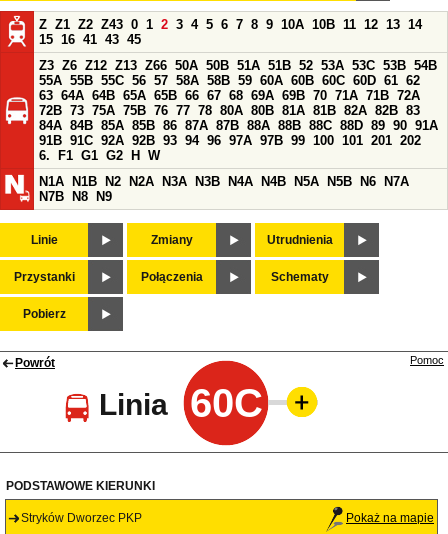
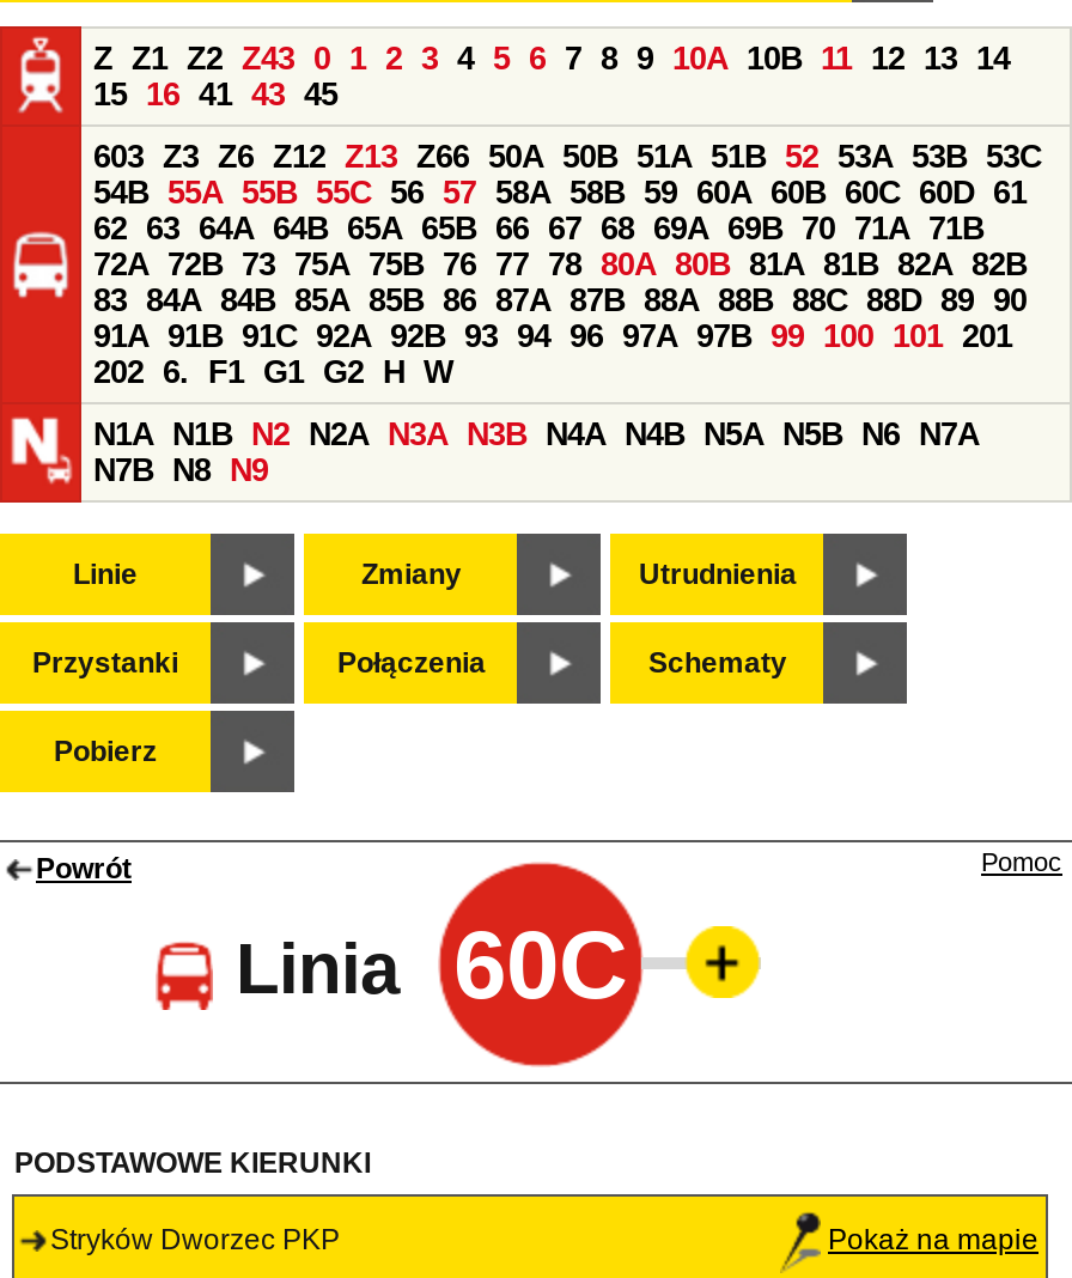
- Z3 Z6 Z12 Z13 Z66 50A 50B 51A 51B 52 53A 53C 53B 54B
- 55A 55B 55C 56 57 58A 58B 59 60A 60B 60C 60D 61 62
- 63 64A 64B 65A 65B 66 67 68 69A 69B 70 71A 71B 72A
- 72B 73 75A 75B 76 77 78 80A 80B 81A 81B 82A 82B 83
- 84A 84B 85A 85B 86 87A 87B 88A 88B 88C 88D 89 90 91A
- 91B 91C 92A 92B 93 94 96 97A 97B 99 100 101 201 202
- 6. F1 G1 G2 H W
+ 603 Z3 Z6 Z12 Z13 Z66 50A 50B 51A 51B 52 53A 53B 53C
+ 54B 55A 55B 55C 56 57 58A 58B 59 60A 60B 60C 60D 61
+ 62 63 64A 64B 65A 65B 66 67 68 69A 69B 70 71A 71B
+ 72A 72B 73 75A 75B 76 77 78 80A 80B 81A 81B 82A 82B
+ 83 84A 84B 85A 85B 86 87A 87B 88A 88B 88C 88D 89 90
+ 91A 91B 91C 92A 92B 93 94 96 97A 97B 99 100 101 201
+ 202 6. F1 G1 G2 H W
